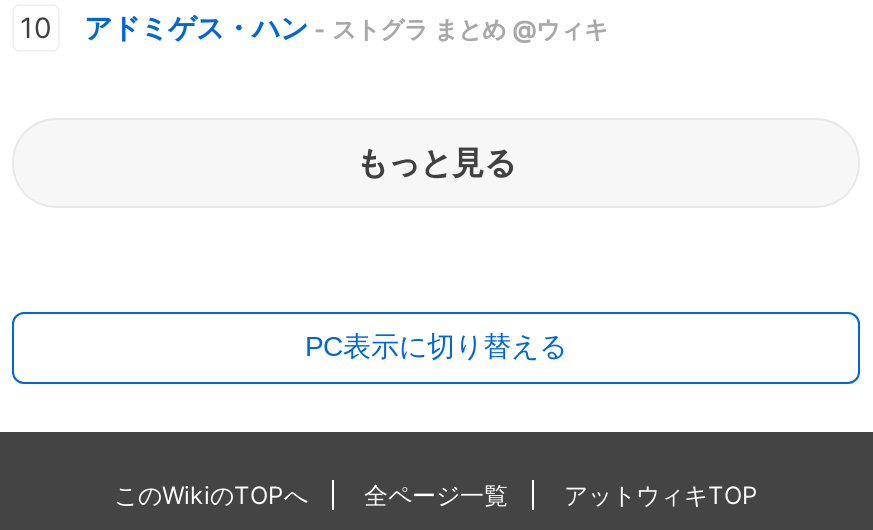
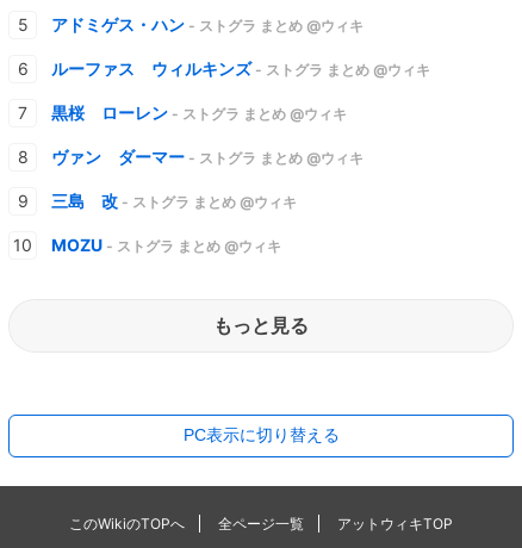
+ ルーファス ウィルキンズ- ストグラ まとめ @ウィキ
+ 黒桜 ローレン- ストグラ まとめ @ウィキ
+ ヴァン ダーマー- ストグラ まとめ @ウィキ
+ 三島 改- ストグラ まとめ @ウィキ
+ MOZU - ストグラ まとめ @ウィキ
